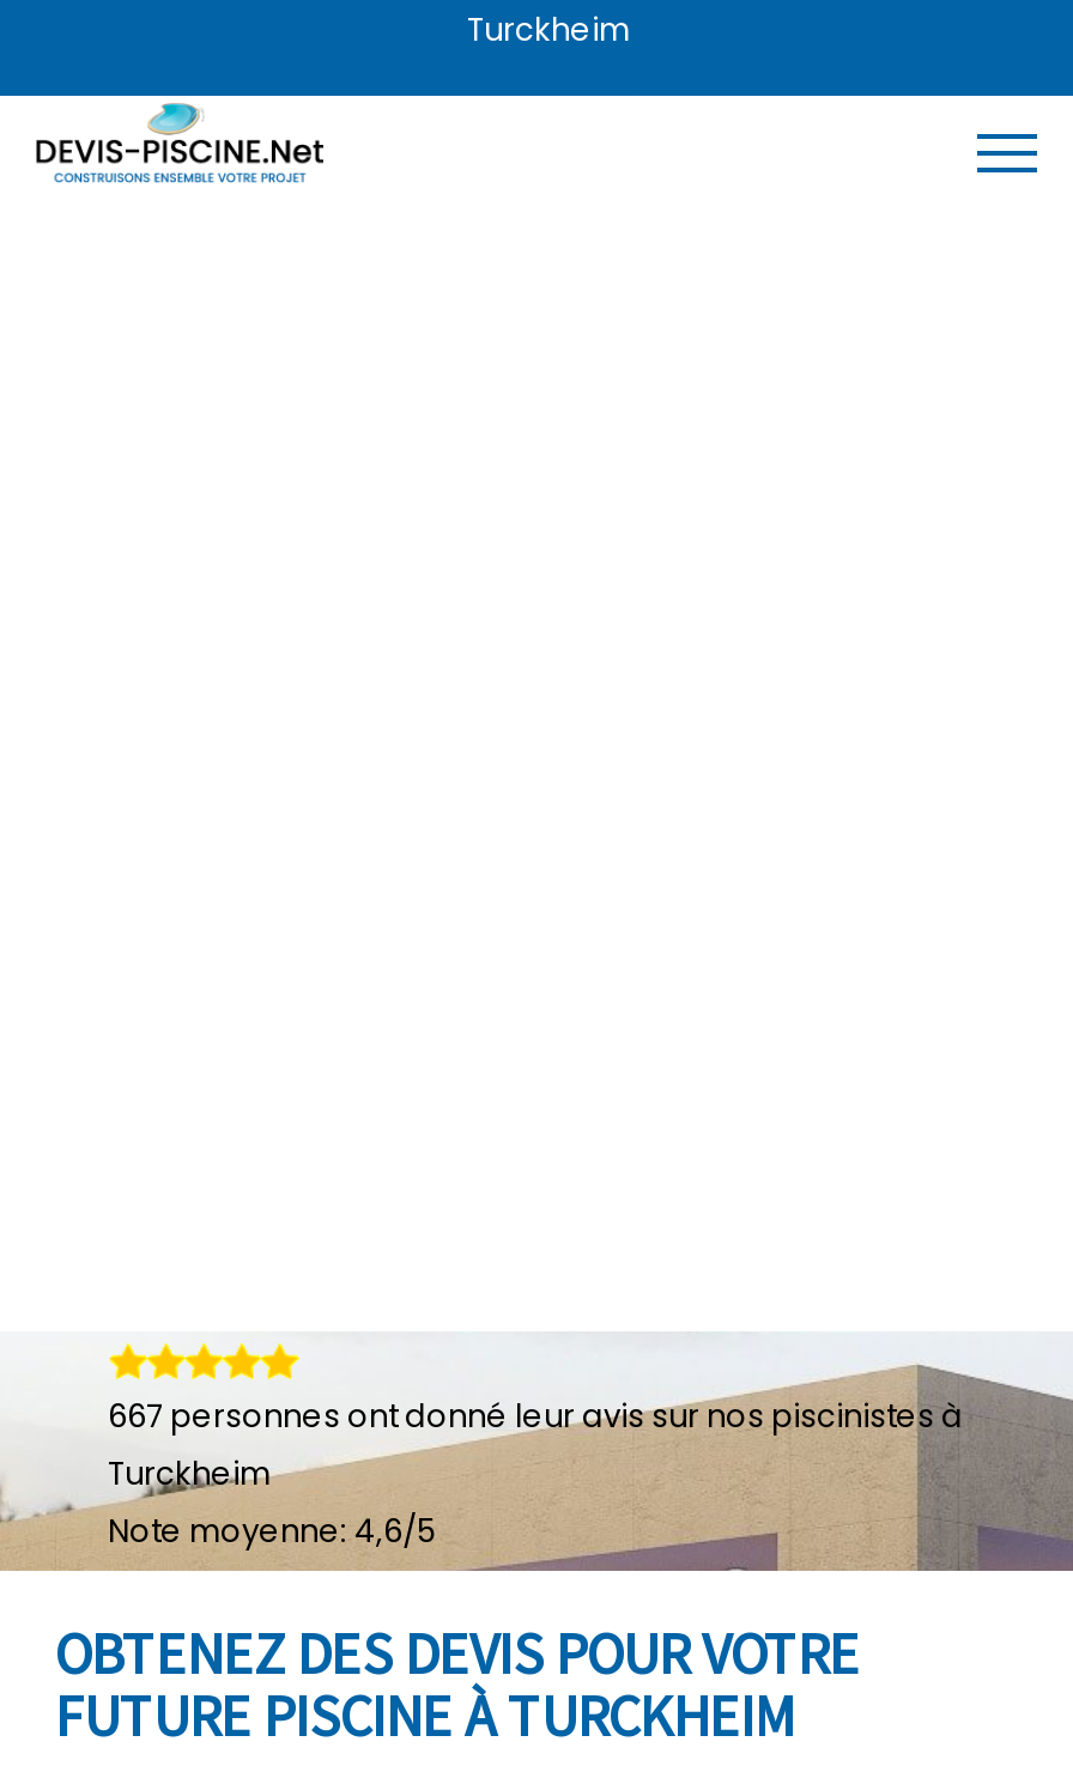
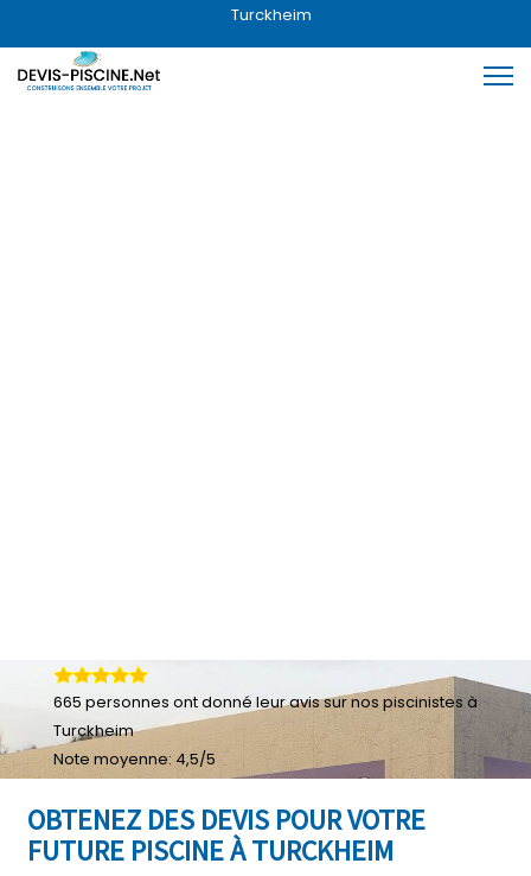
- 667 personnes ont donné leur avis sur nos piscinistes à
+ 665 personnes ont donné leur avis sur nos piscinistes à

- Note moyenne: 4,6/5
+ Note moyenne: 4,5/5
